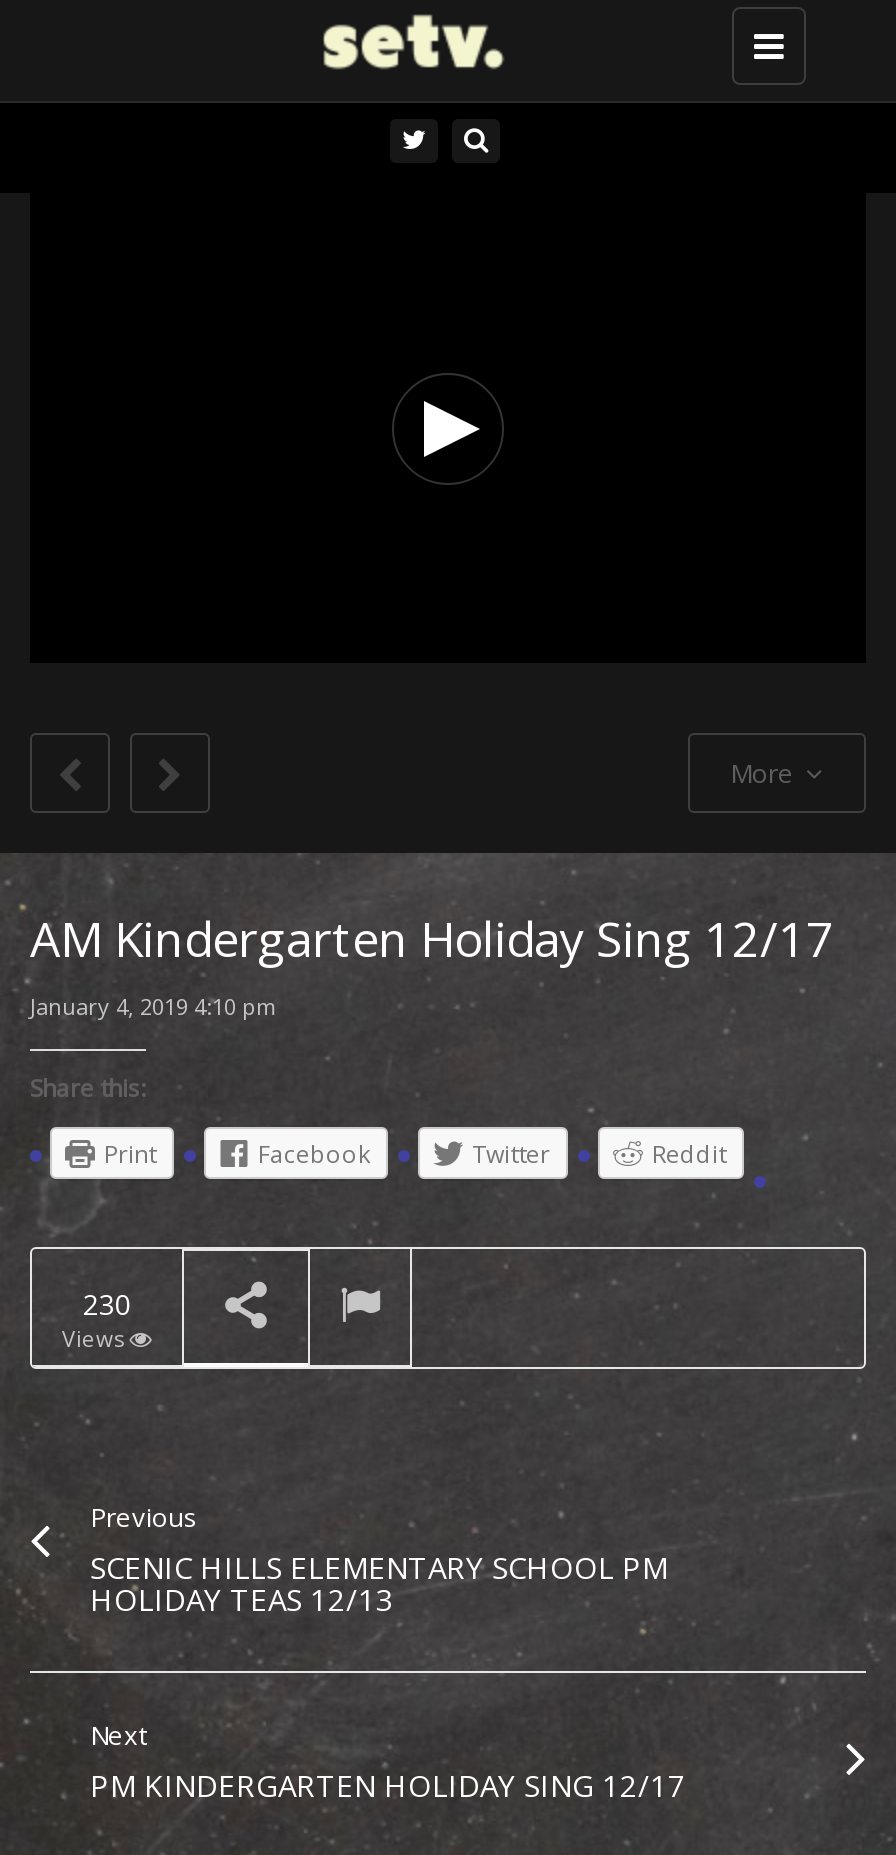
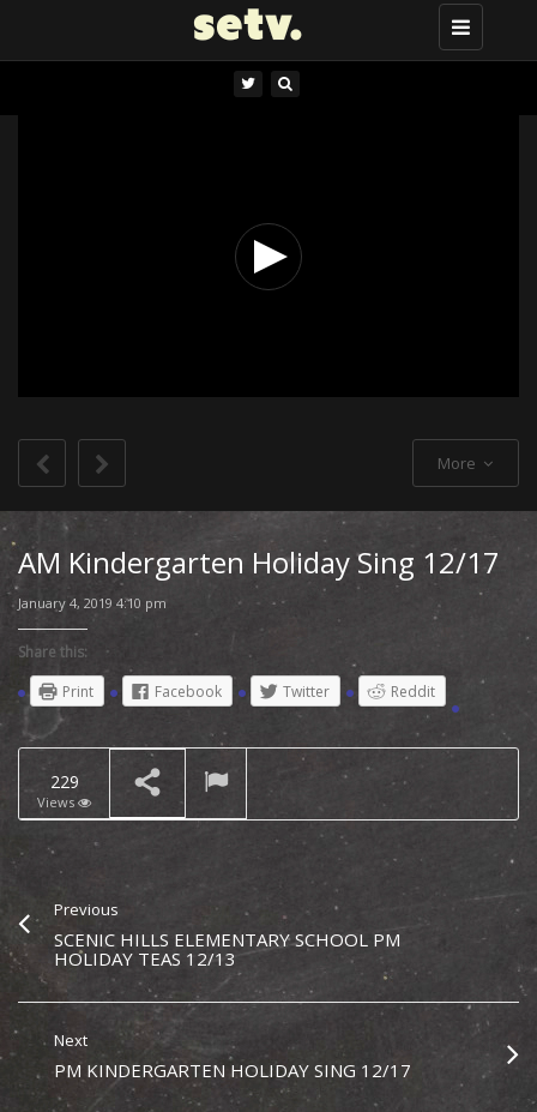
- 230
+ 229
